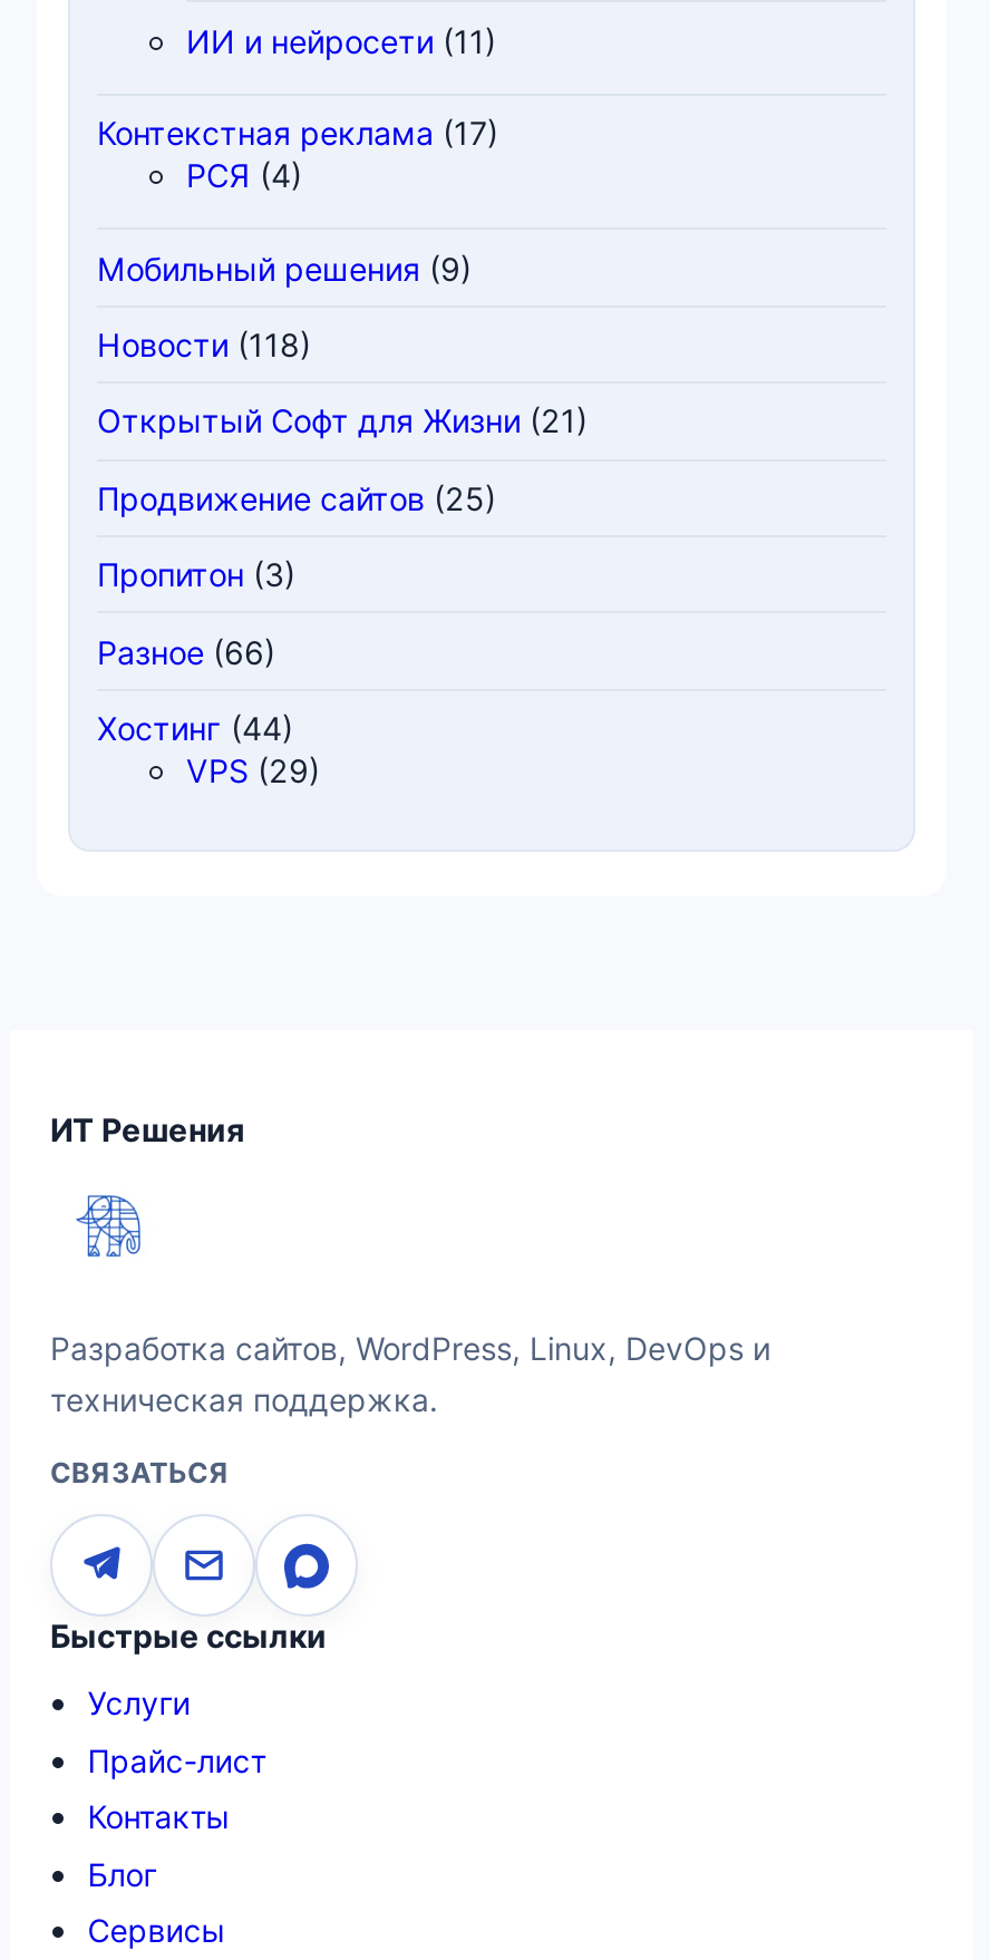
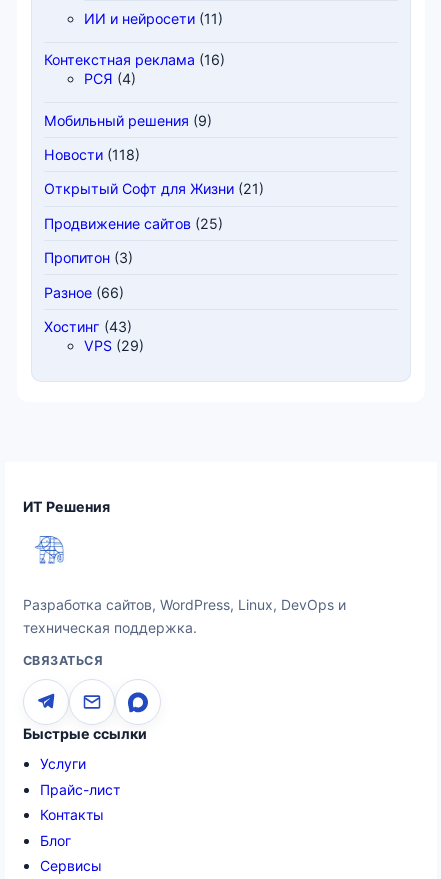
- Контекстная реклама (17)
+ Контекстная реклама (16)

- Хостинг (44)
+ Хостинг (43)
